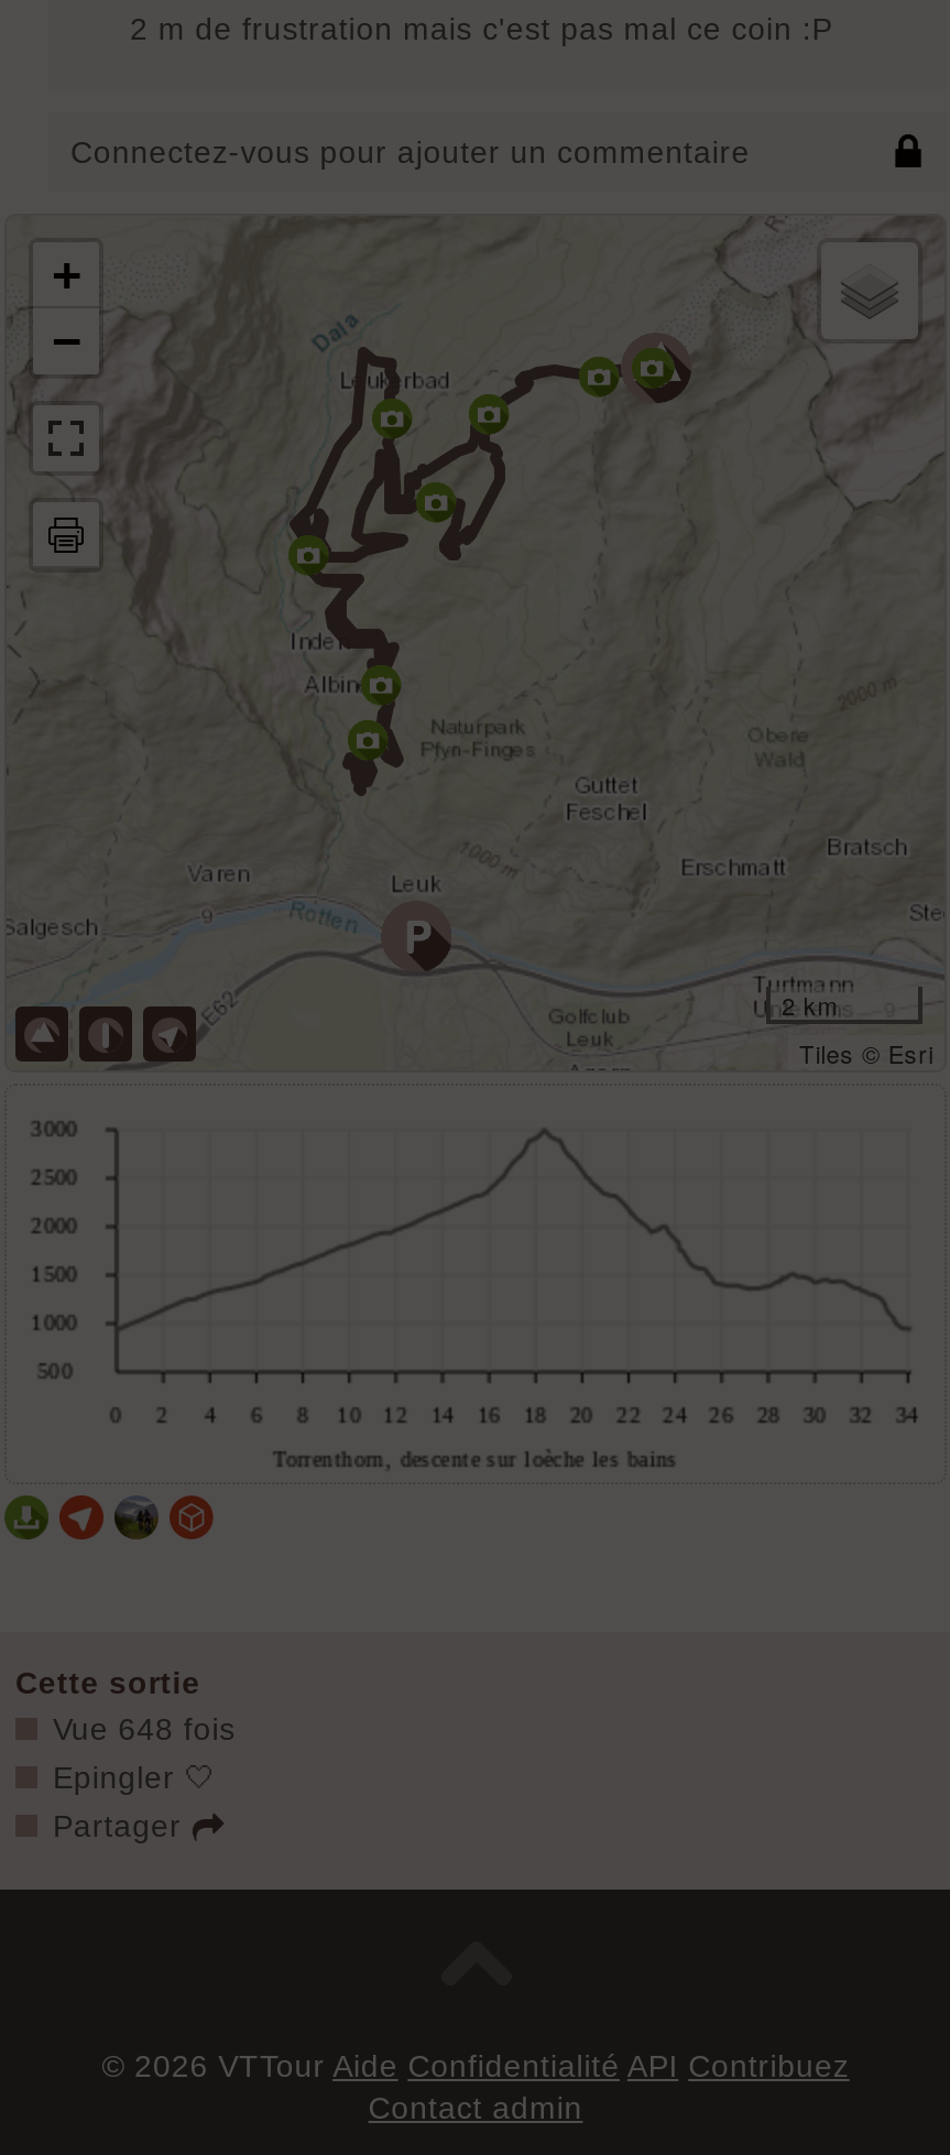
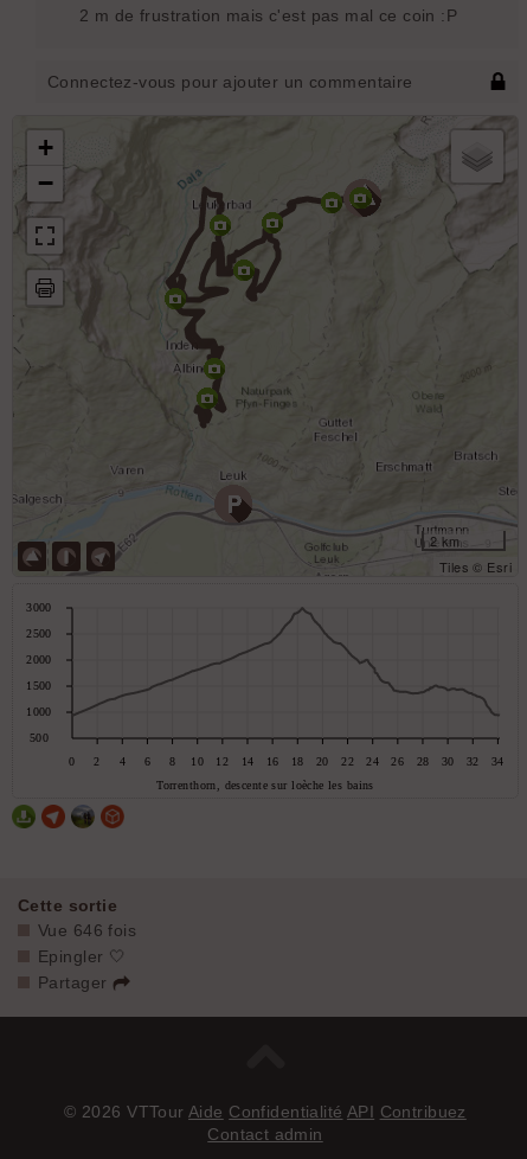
- Vue 648 fois
+ Vue 646 fois
